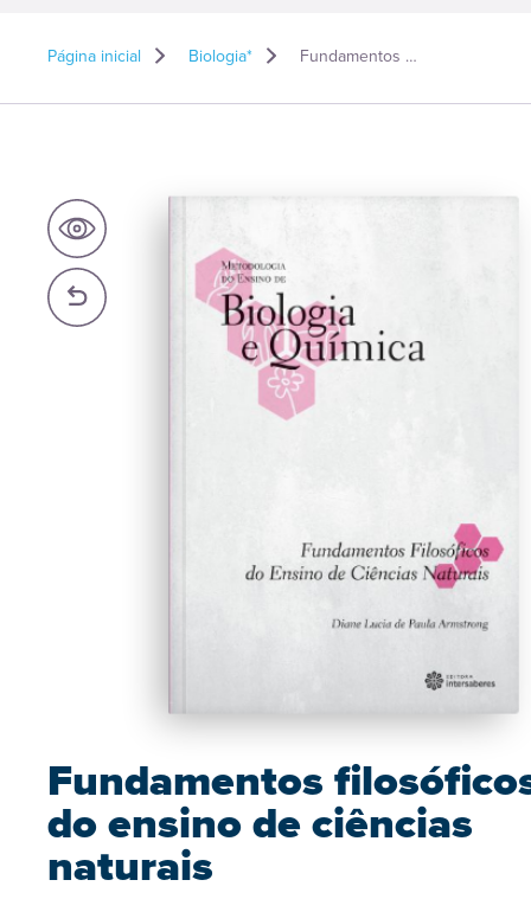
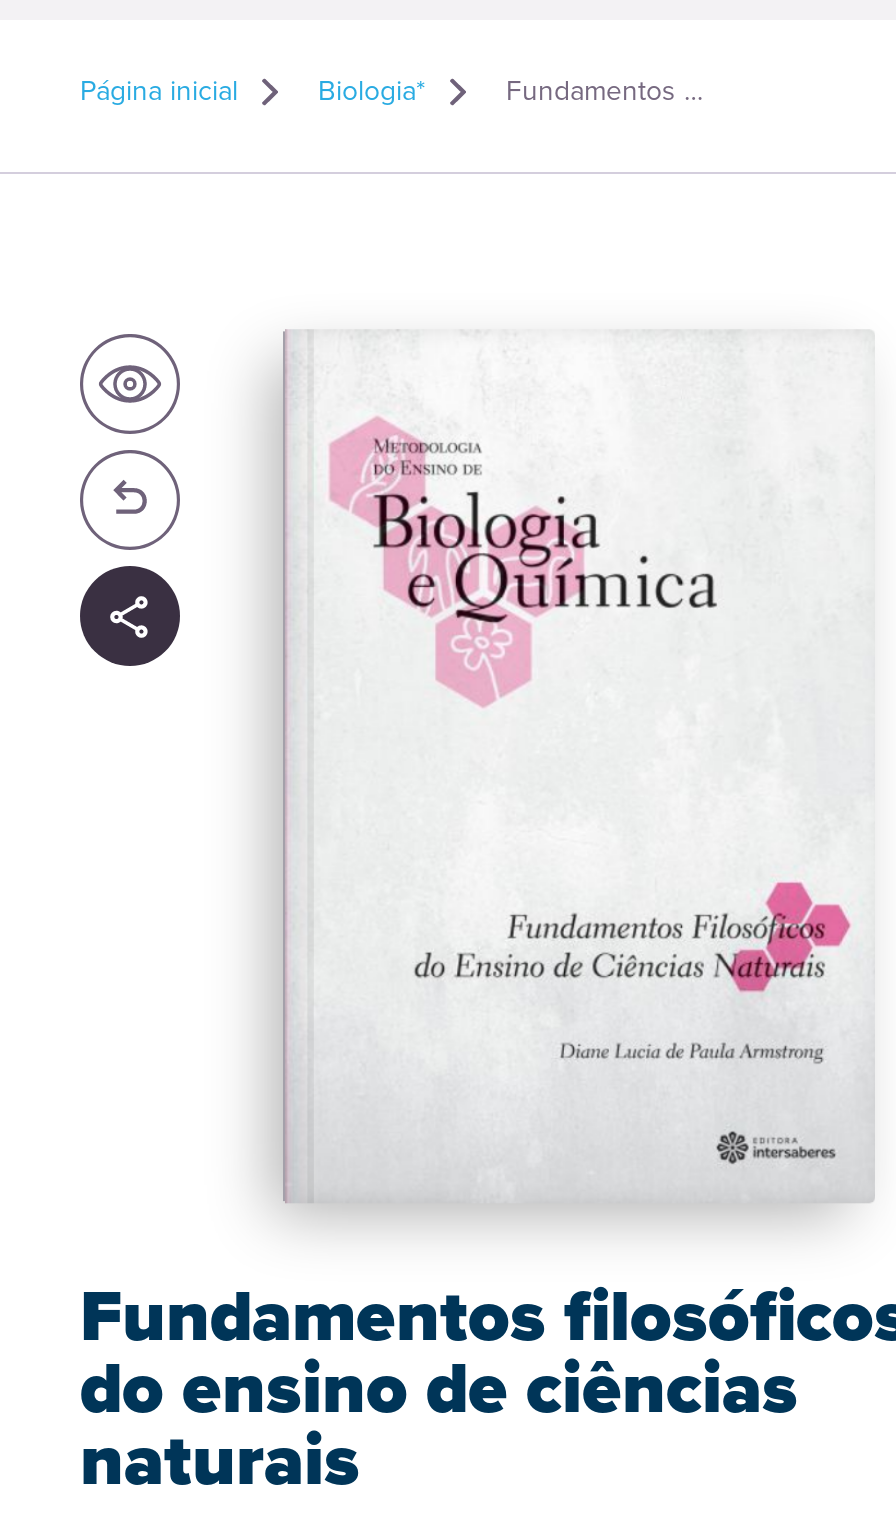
+ [image]
